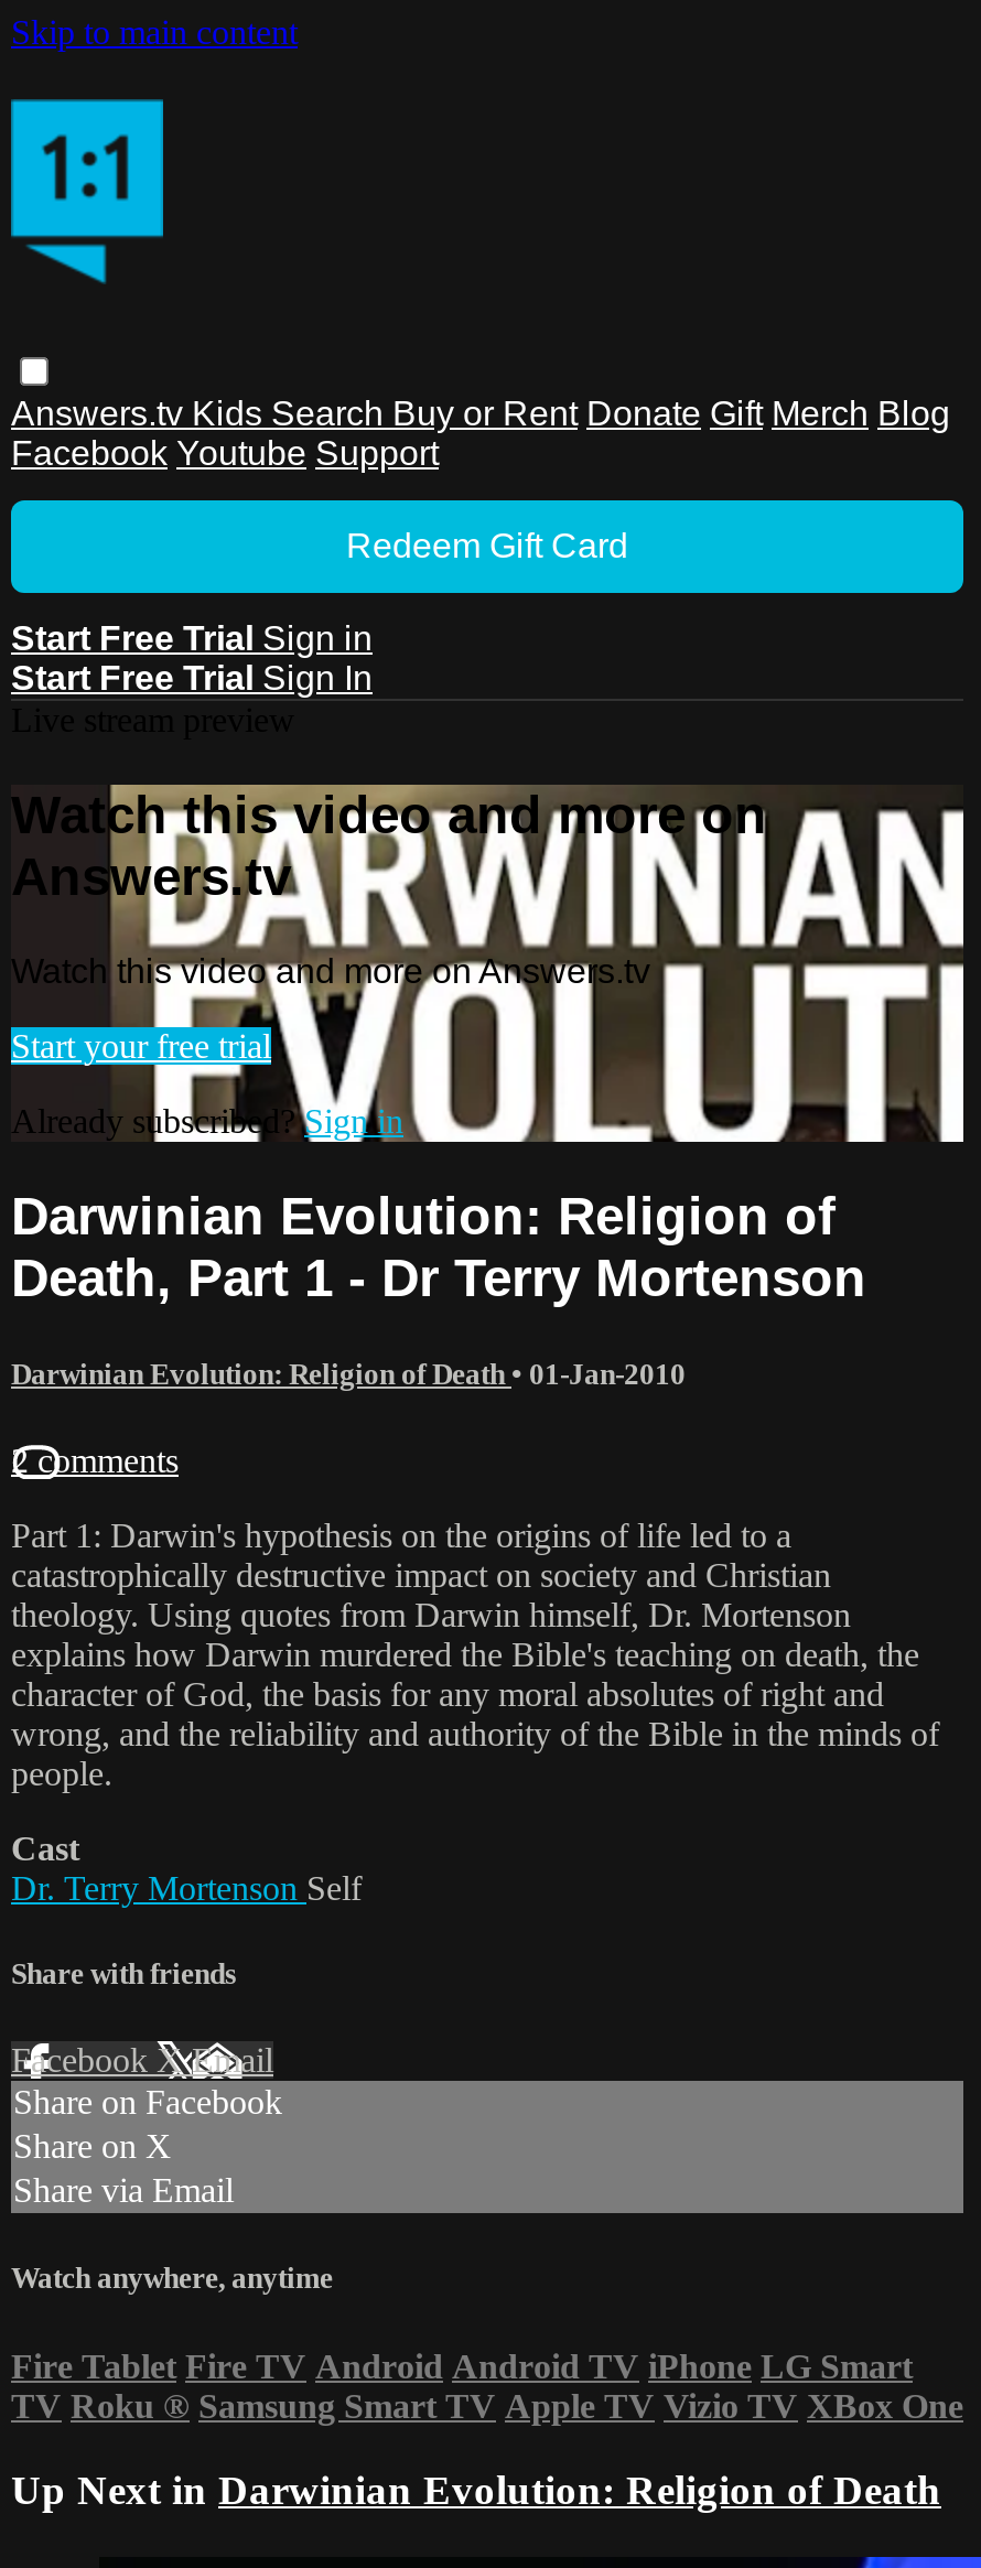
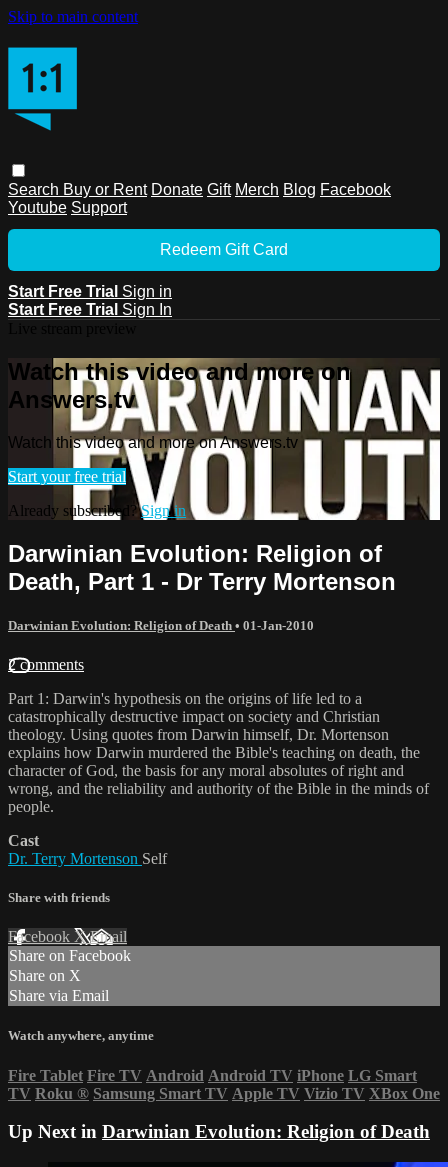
- Answers.tv Kids Search Buy or Rent Donate Gift Merch Blog
- Facebook Youtube Support
+ Search Buy or Rent Donate Gift Merch Blog Facebook
+ Youtube Support
